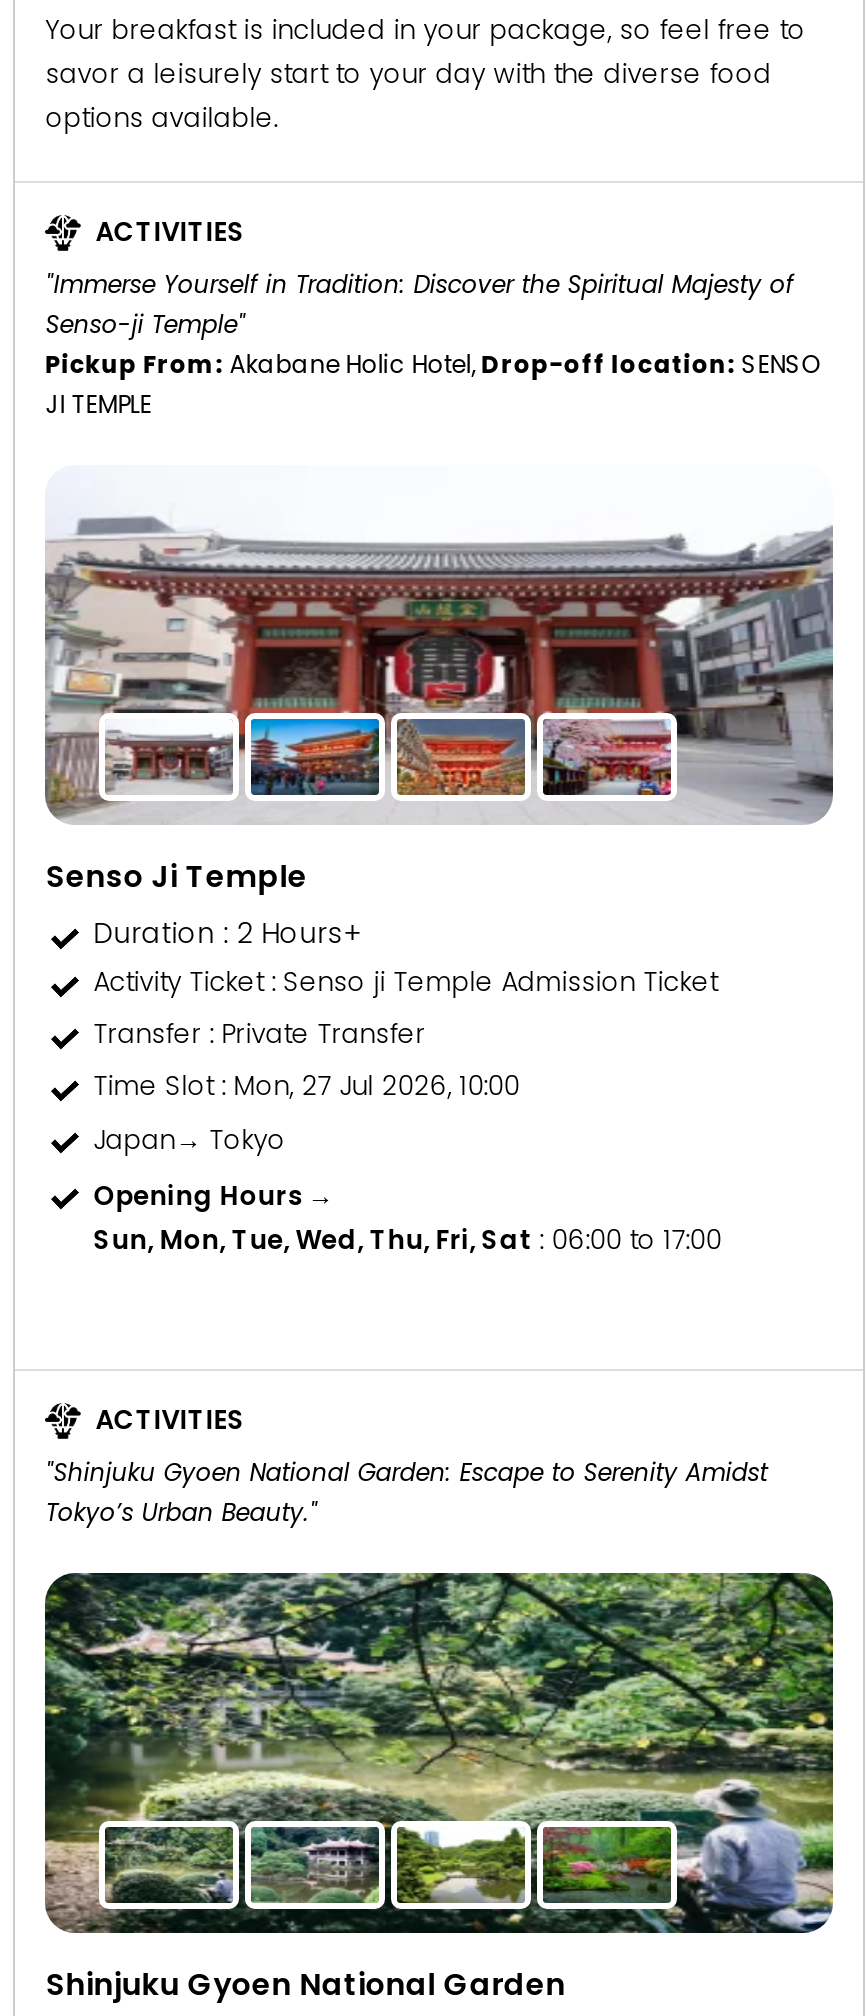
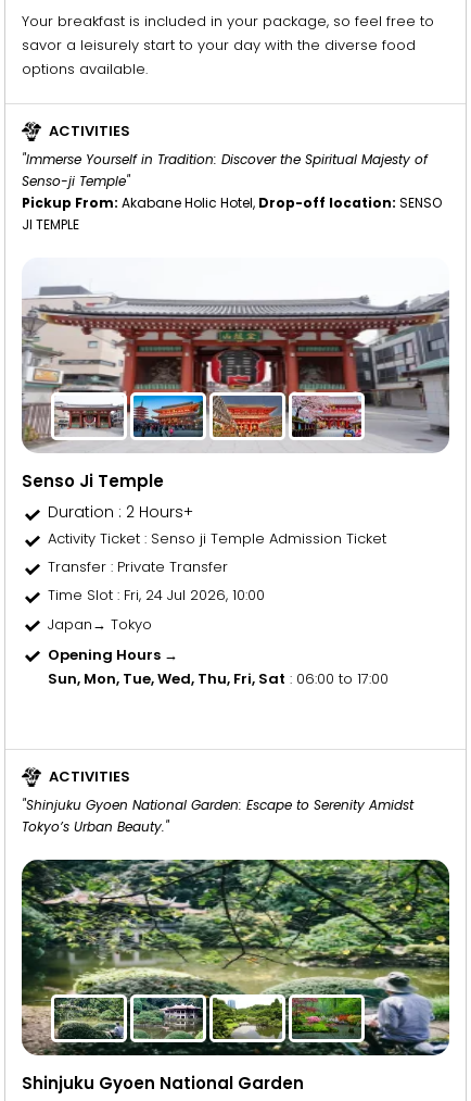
- Time Slot: Mon, 27 Jul 2026, 10:00
+ Time Slot: Fri, 24 Jul 2026, 10:00
